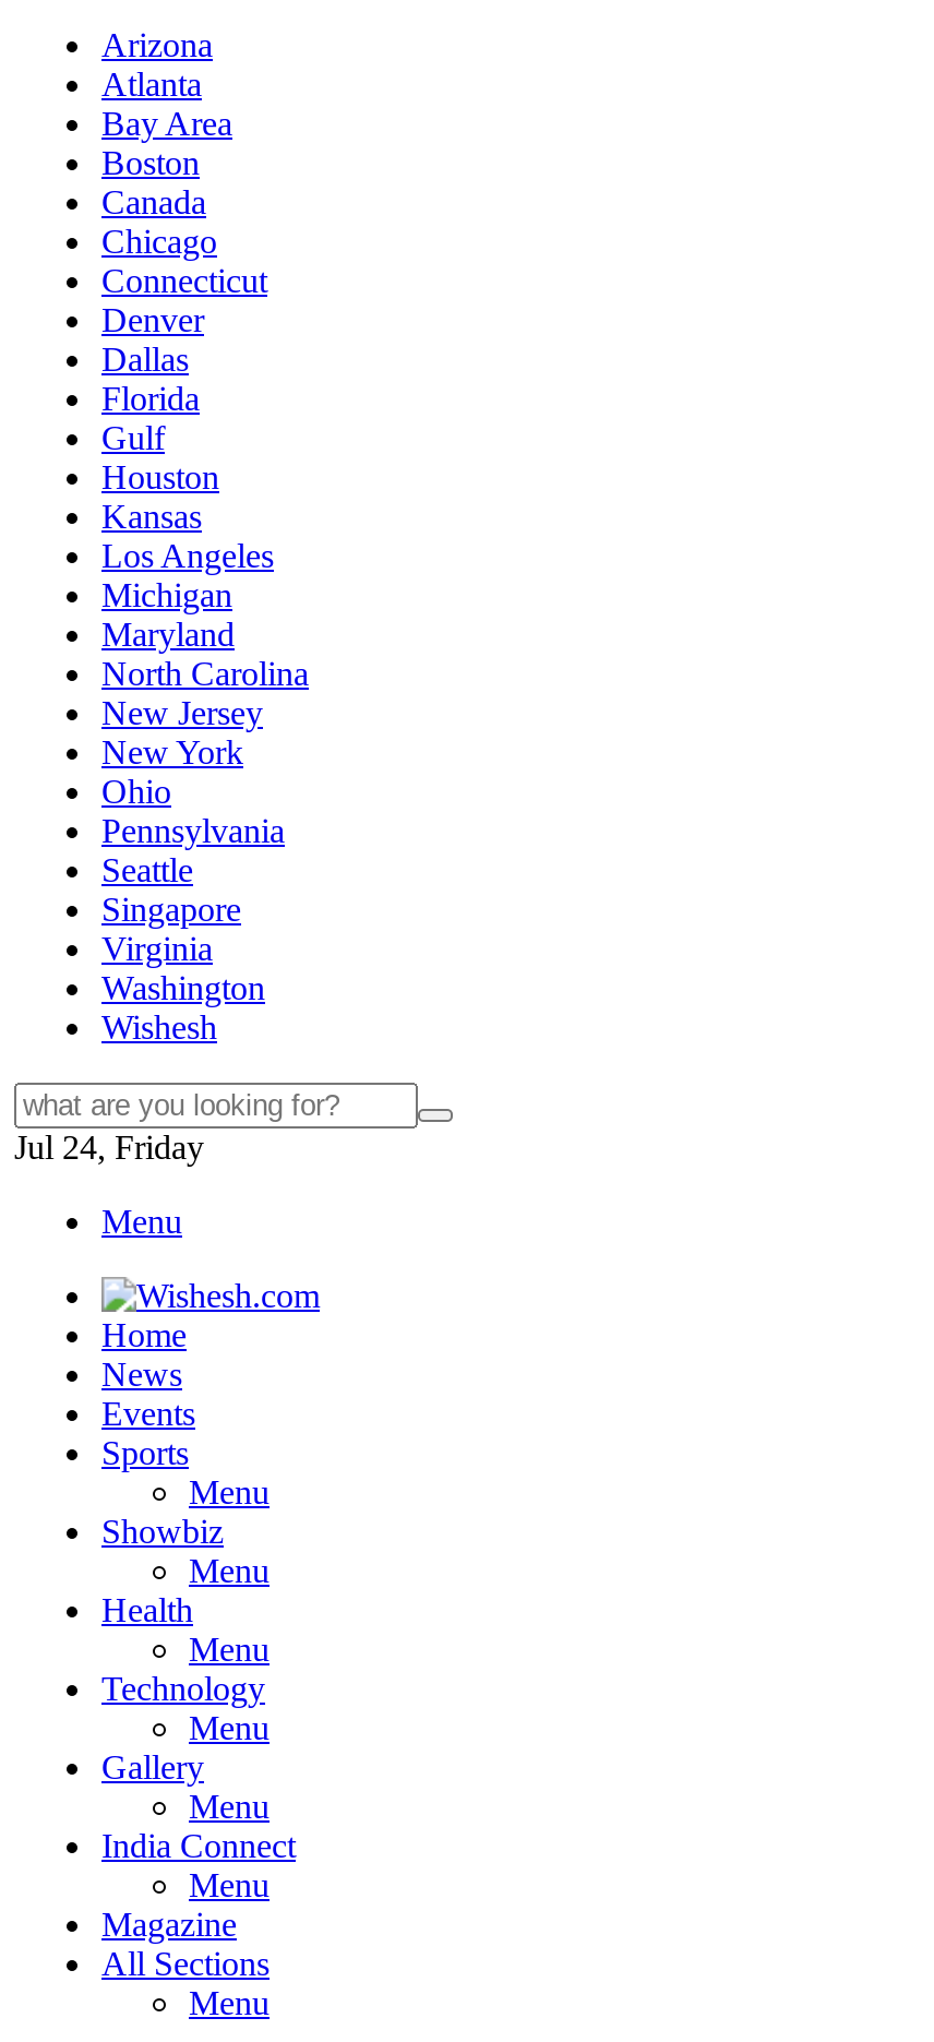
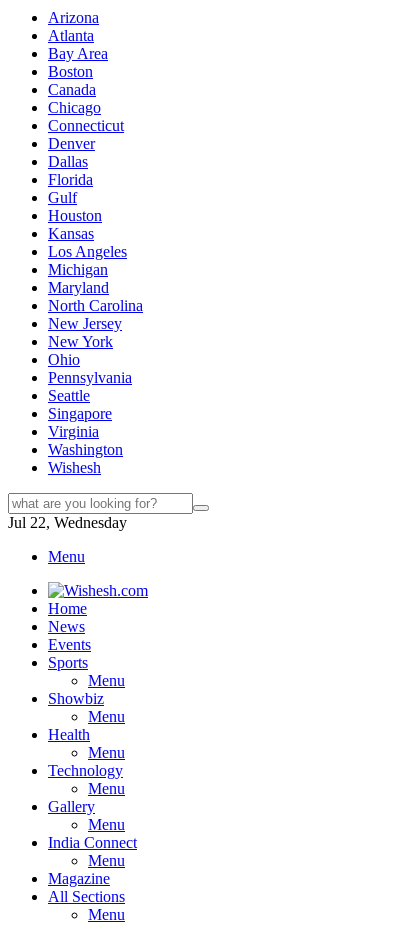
- Jul 24, Friday
+ Jul 22, Wednesday
